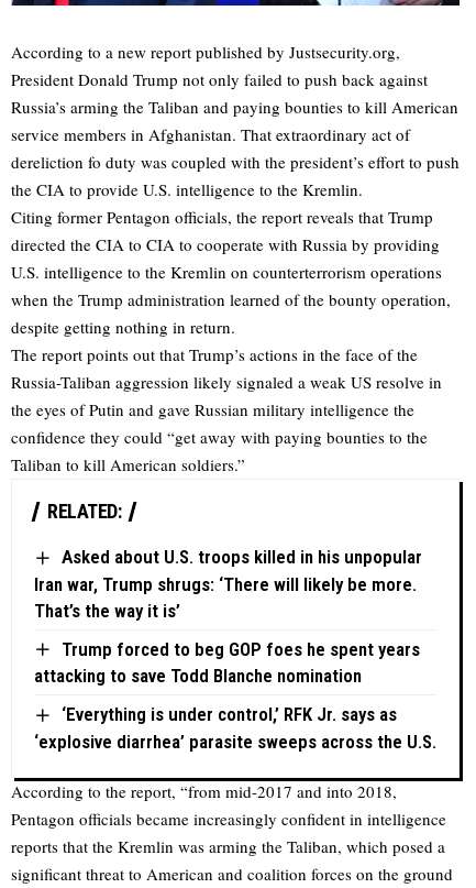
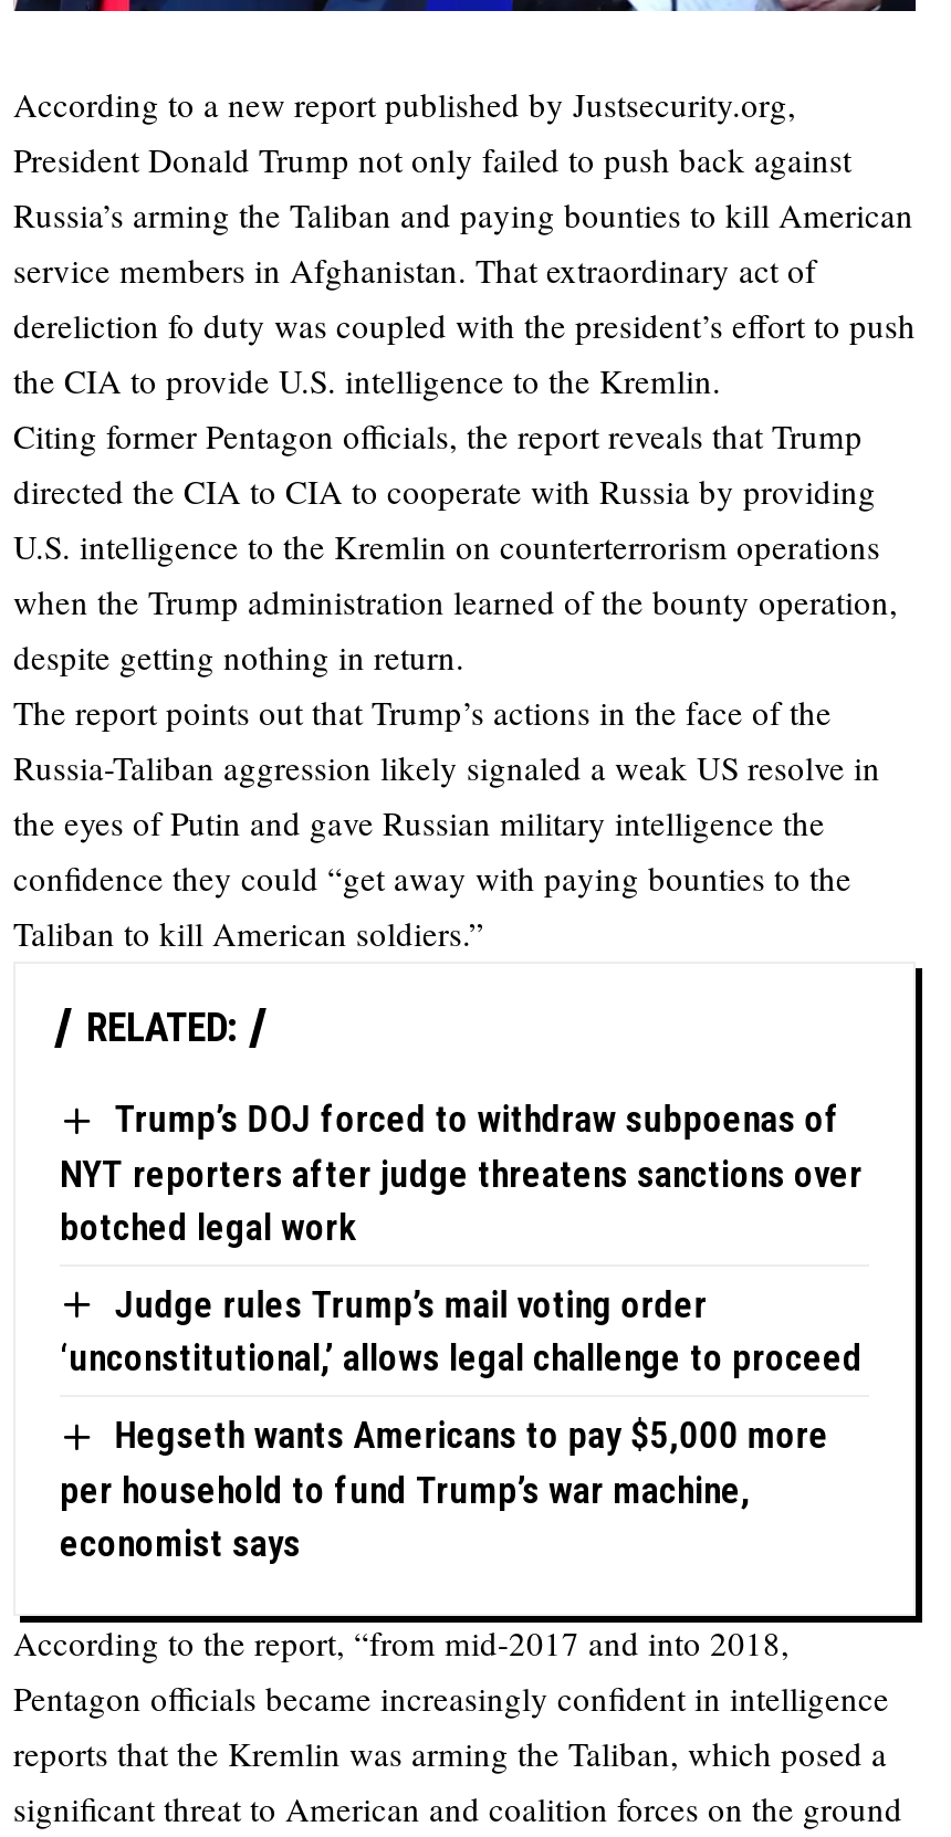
- Asked about U.S. troops killed in his unpopular
- Iran war, Trump shrugs: ‘There will likely be more.
- That’s the way it is’
+ Trump’s DOJ forced to withdraw subpoenas of
+ NYT reporters after judge threatens sanctions over
+ botched legal work

- Trump forced to beg GOP foes he spent years
- attacking to save Todd Blanche nomination
+ Judge rules Trump’s mail voting order
+ ‘unconstitutional,’ allows legal challenge to proceed

- ‘Everything is under control,’ RFK Jr. says as
- ‘explosive diarrhea’ parasite sweeps across the U.S.
+ Hegseth wants Americans to pay $5,000 more
+ per household to fund Trump’s war machine,
+ economist says
